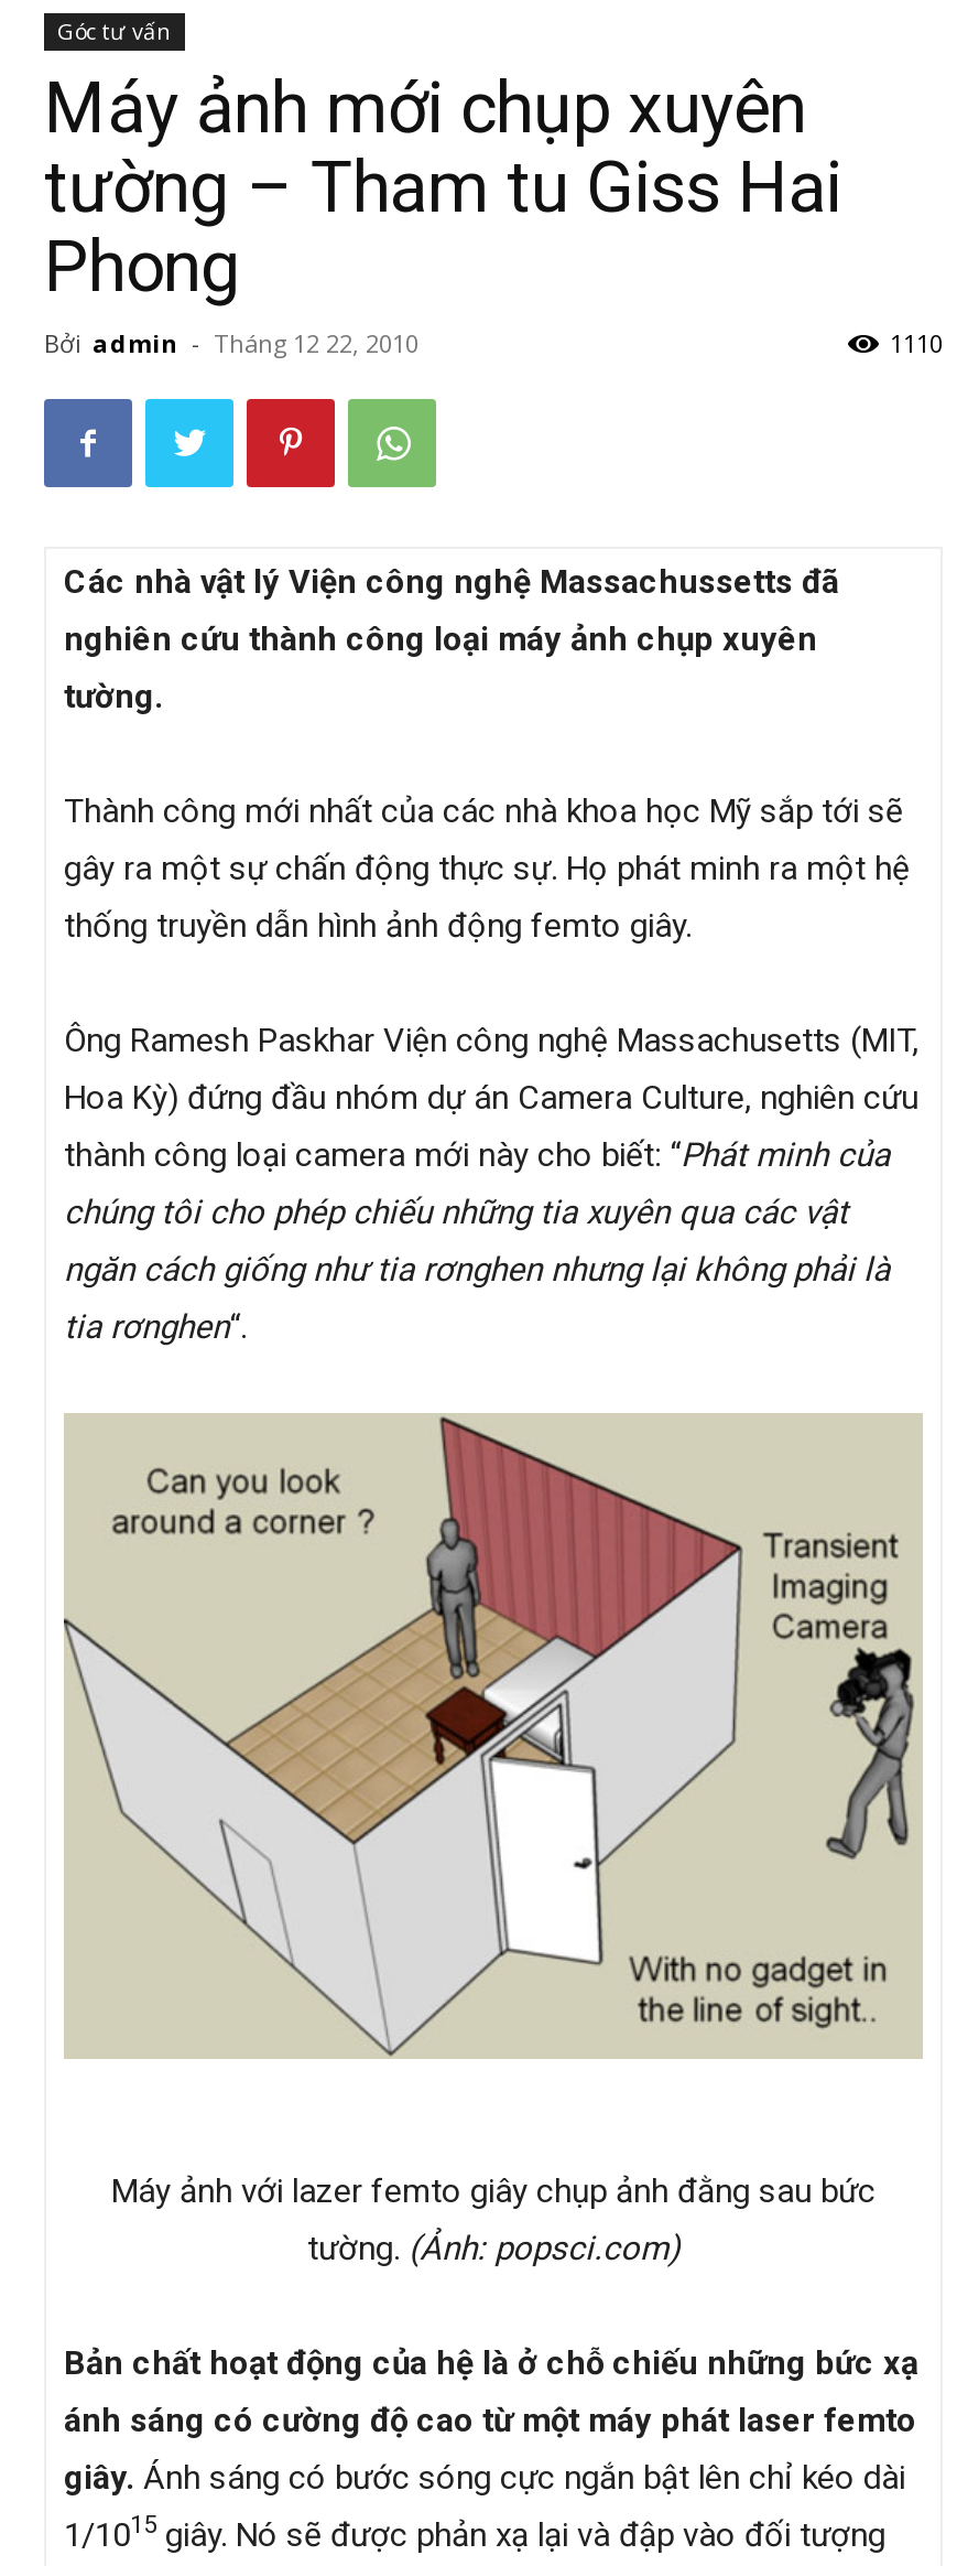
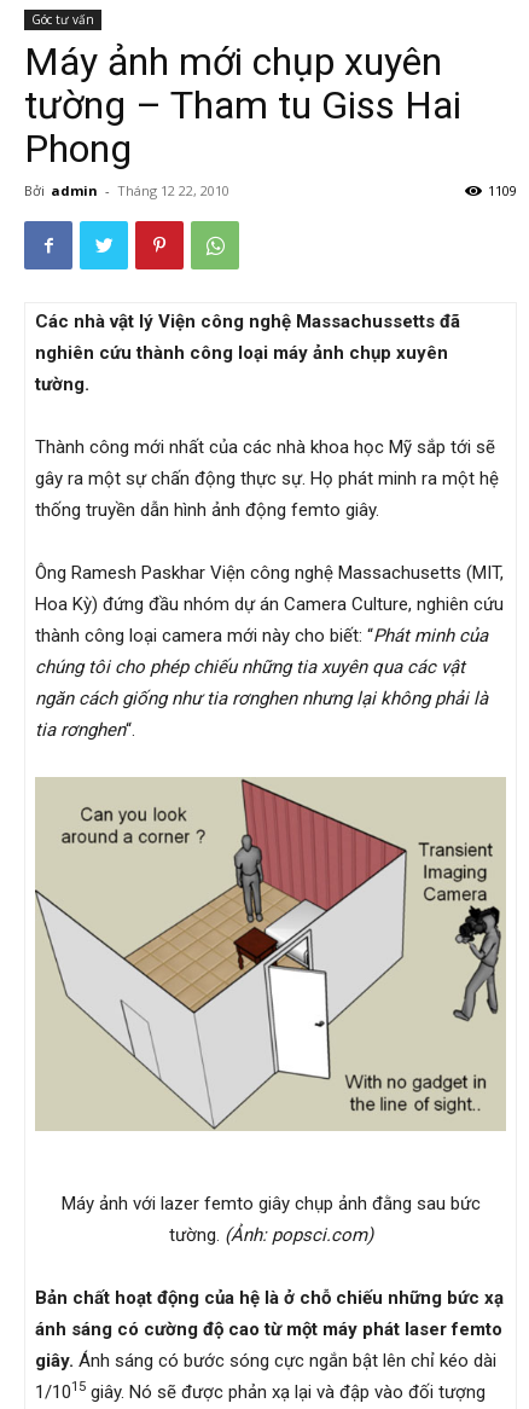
- 1110
+ 1109
